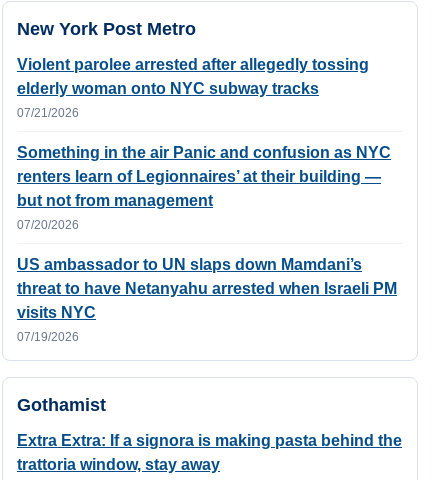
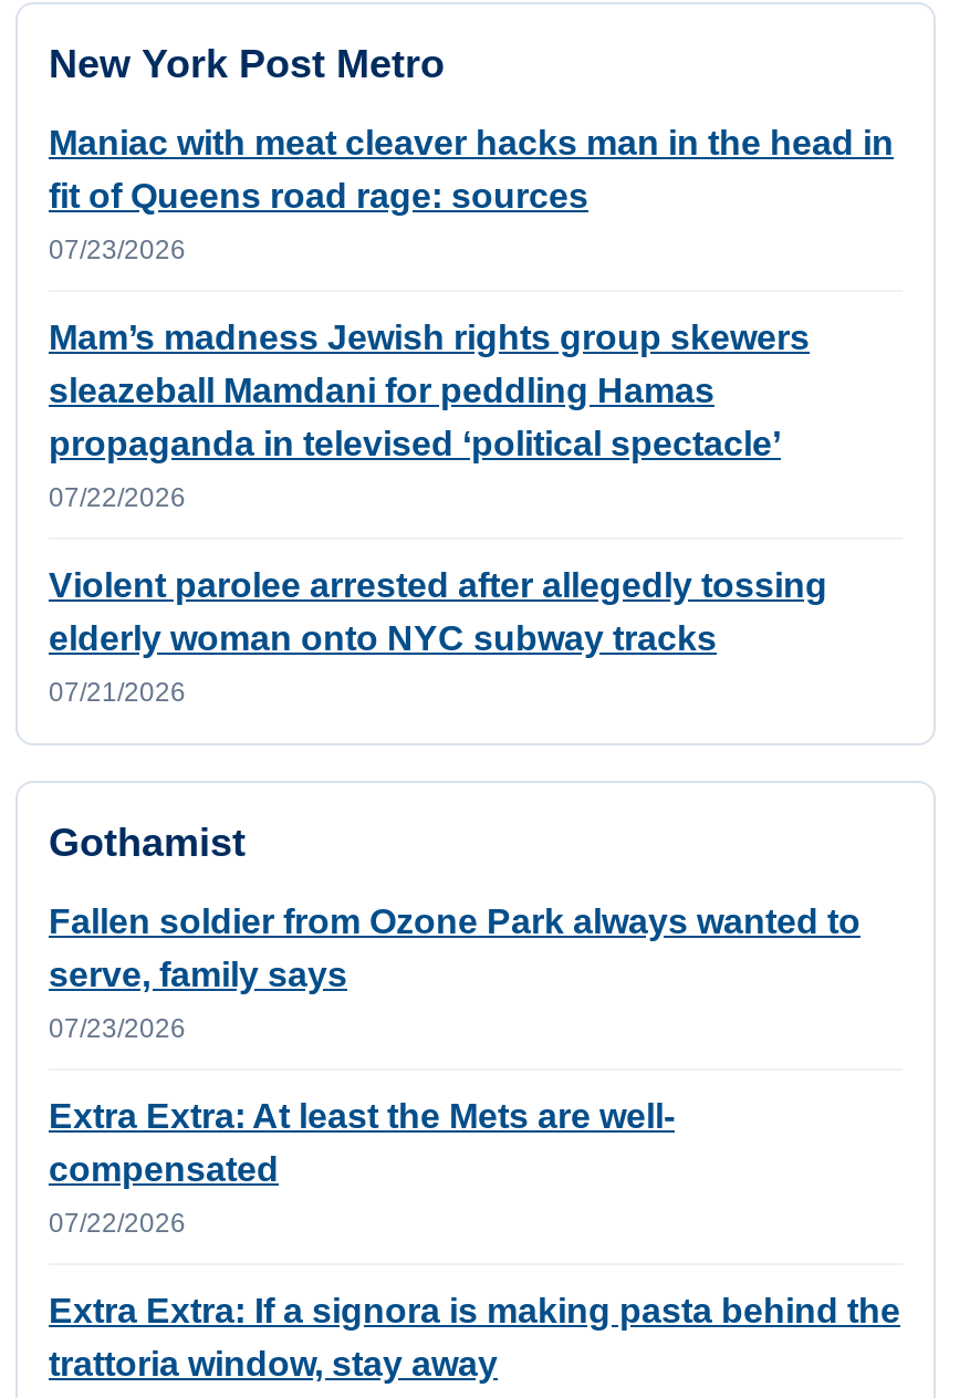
+ Maniac with meat cleaver hacks man in the head in
+ fit of Queens road rage: sources
+ 07/23/2026
+ Mam’s madness Jewish rights group skewers
+ sleazeball Mamdani for peddling Hamas
+ propaganda in televised ‘political spectacle’
+ 07/22/2026

moved down: Violent parolee arrested after allegedly tossing | elderly woman onto NYC subway tracks | 07/21/2026

- Something in the air Panic and confusion as NYC
- renters learn of Legionnaires’ at their building —
- but not from management
- 07/20/2026
- US ambassador to UN slaps down Mamdani’s
- threat to have Netanyahu arrested when Israeli PM
- visits NYC
- 07/19/2026

moved up: Gothamist

+ Fallen soldier from Ozone Park always wanted to
+ serve, family says
+ 07/23/2026
+ Extra Extra: At least the Mets are well-
+ compensated
+ 07/22/2026
